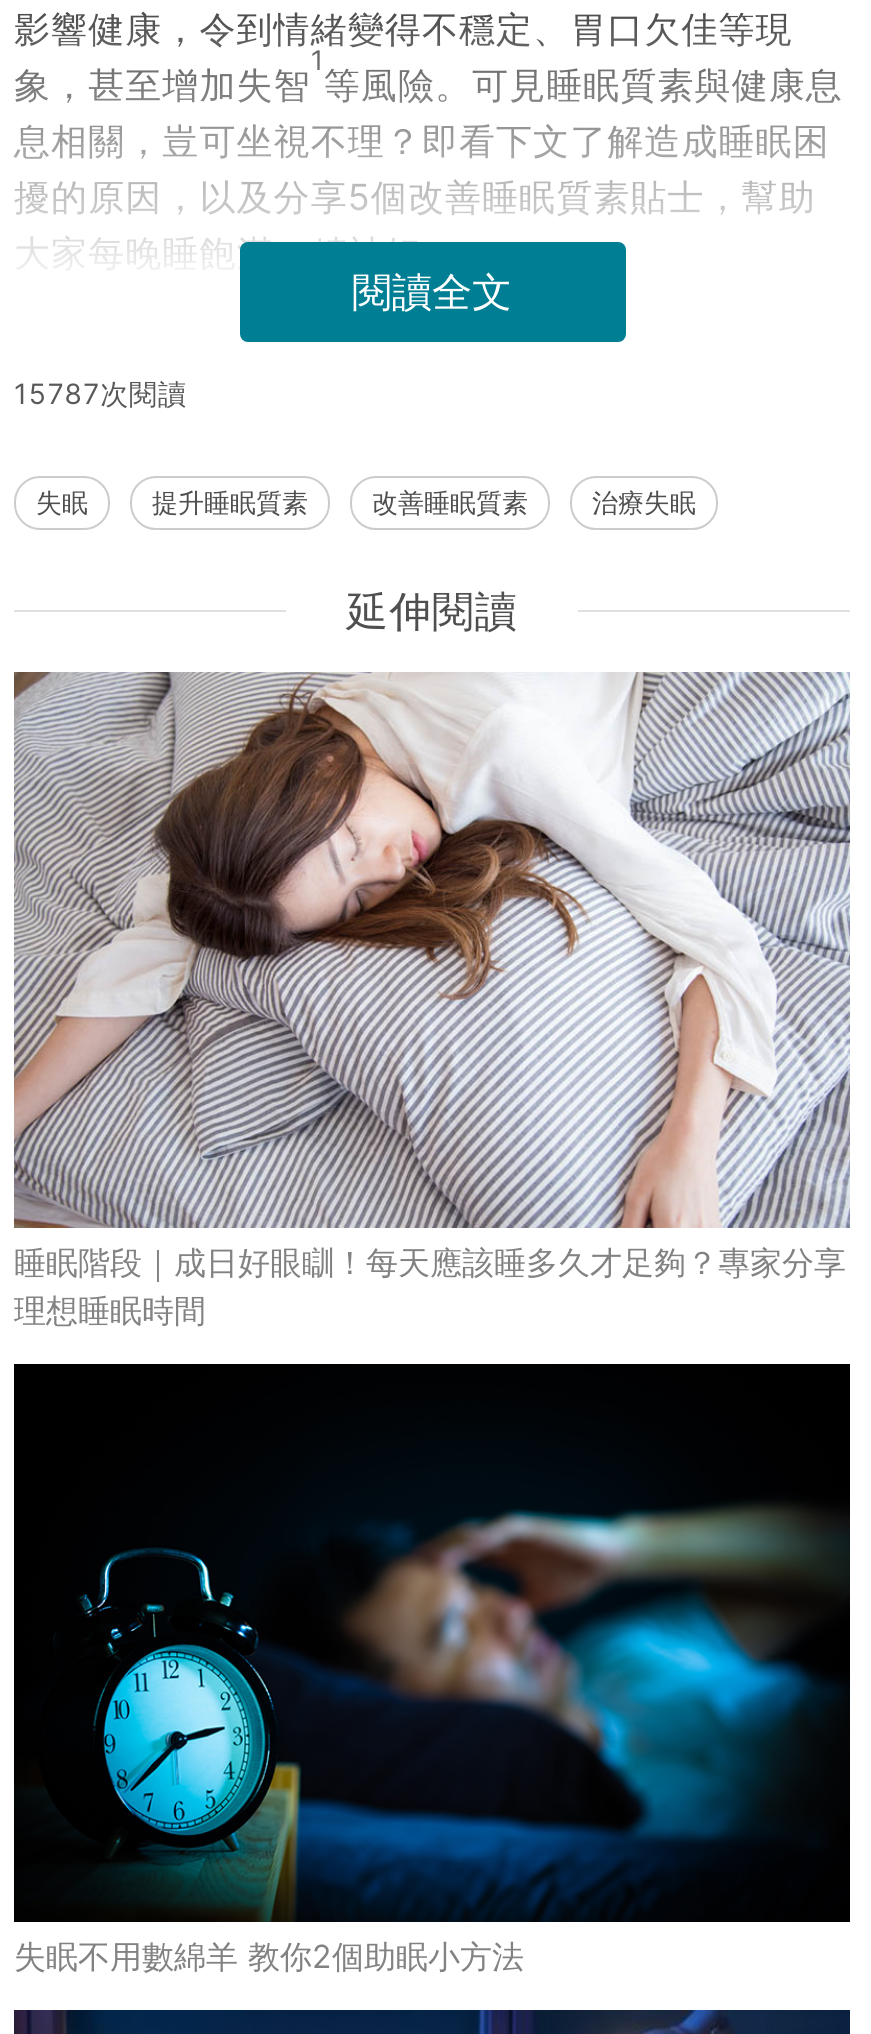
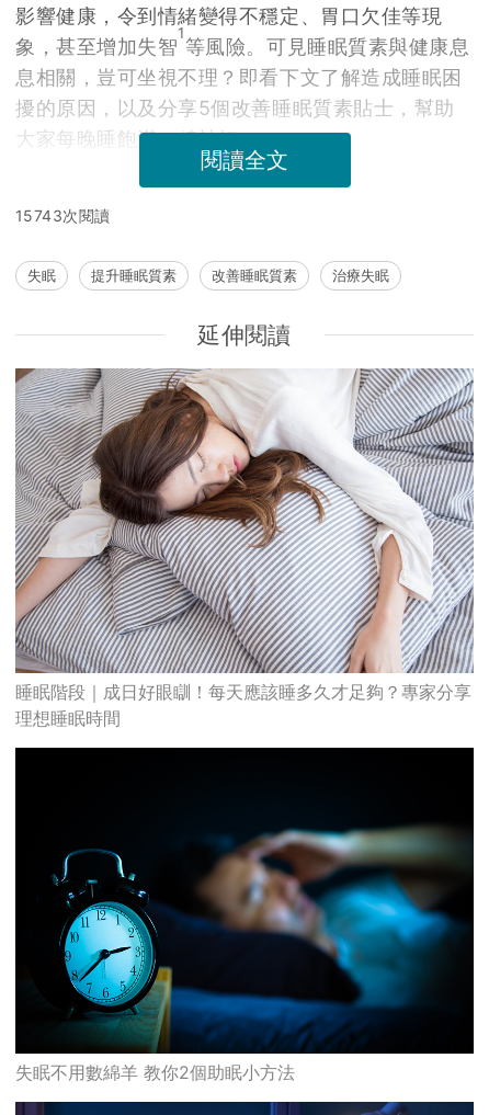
- 15787次閱讀
+ 15743次閱讀
